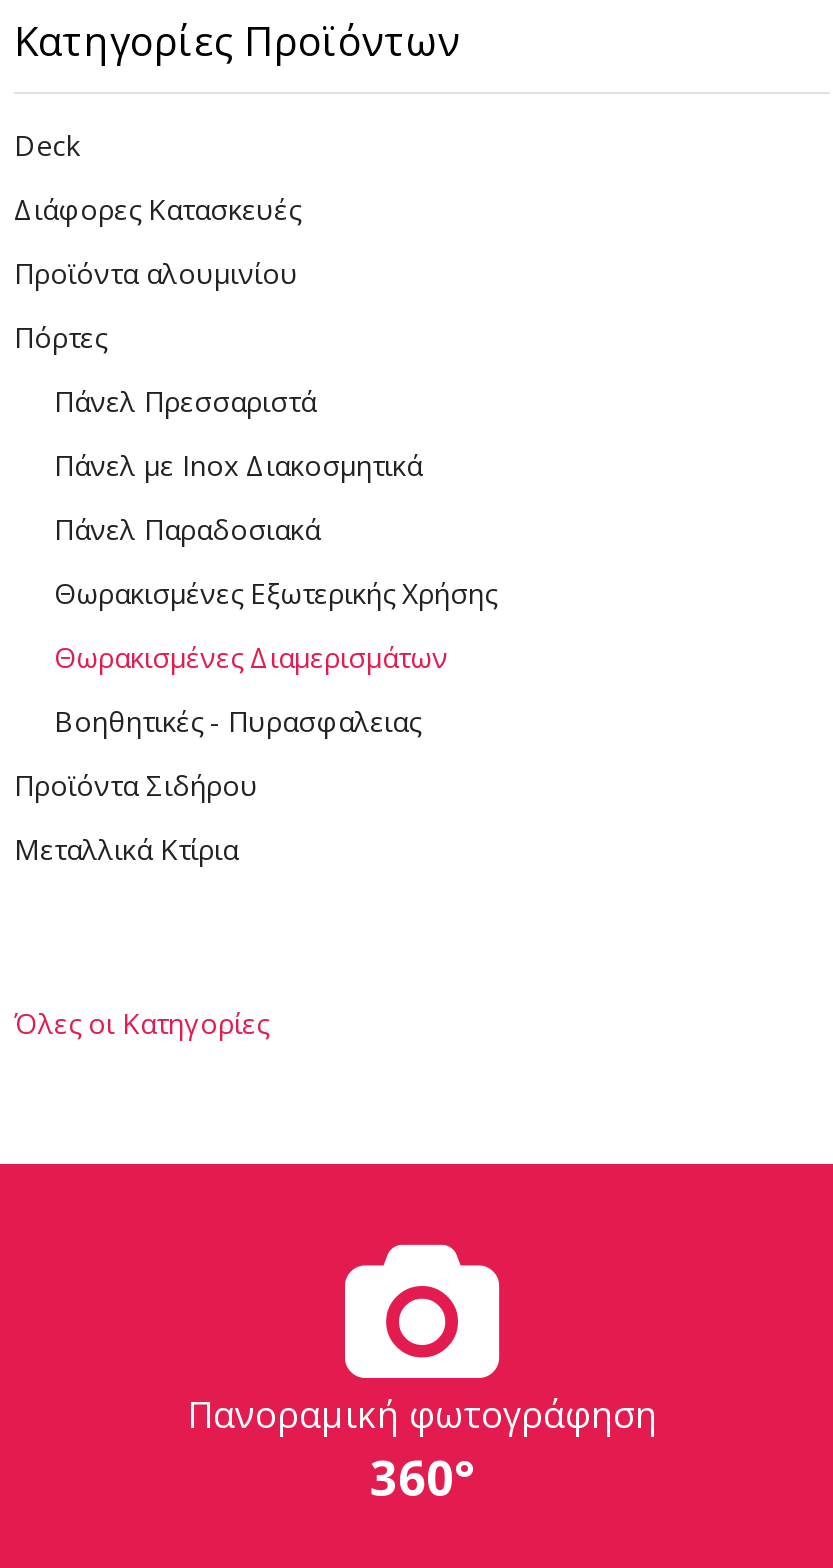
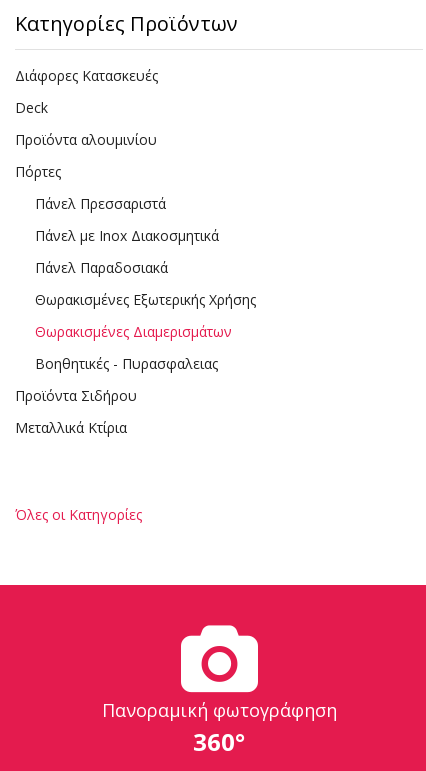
moved down: Deck

moved up: Διάφορες Κατασκευές
